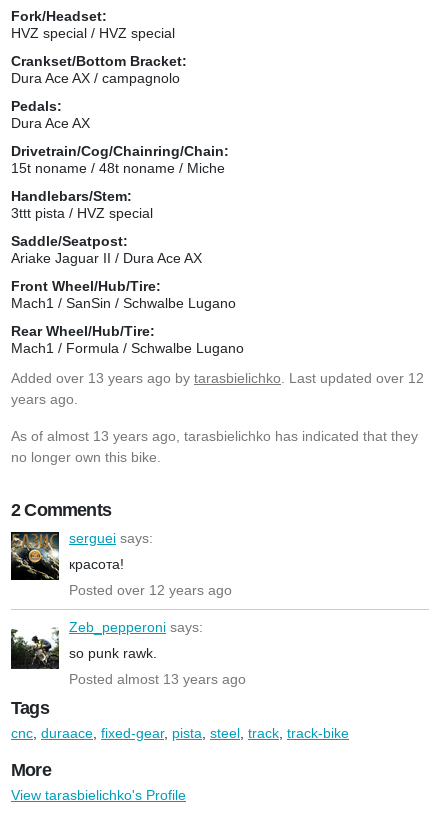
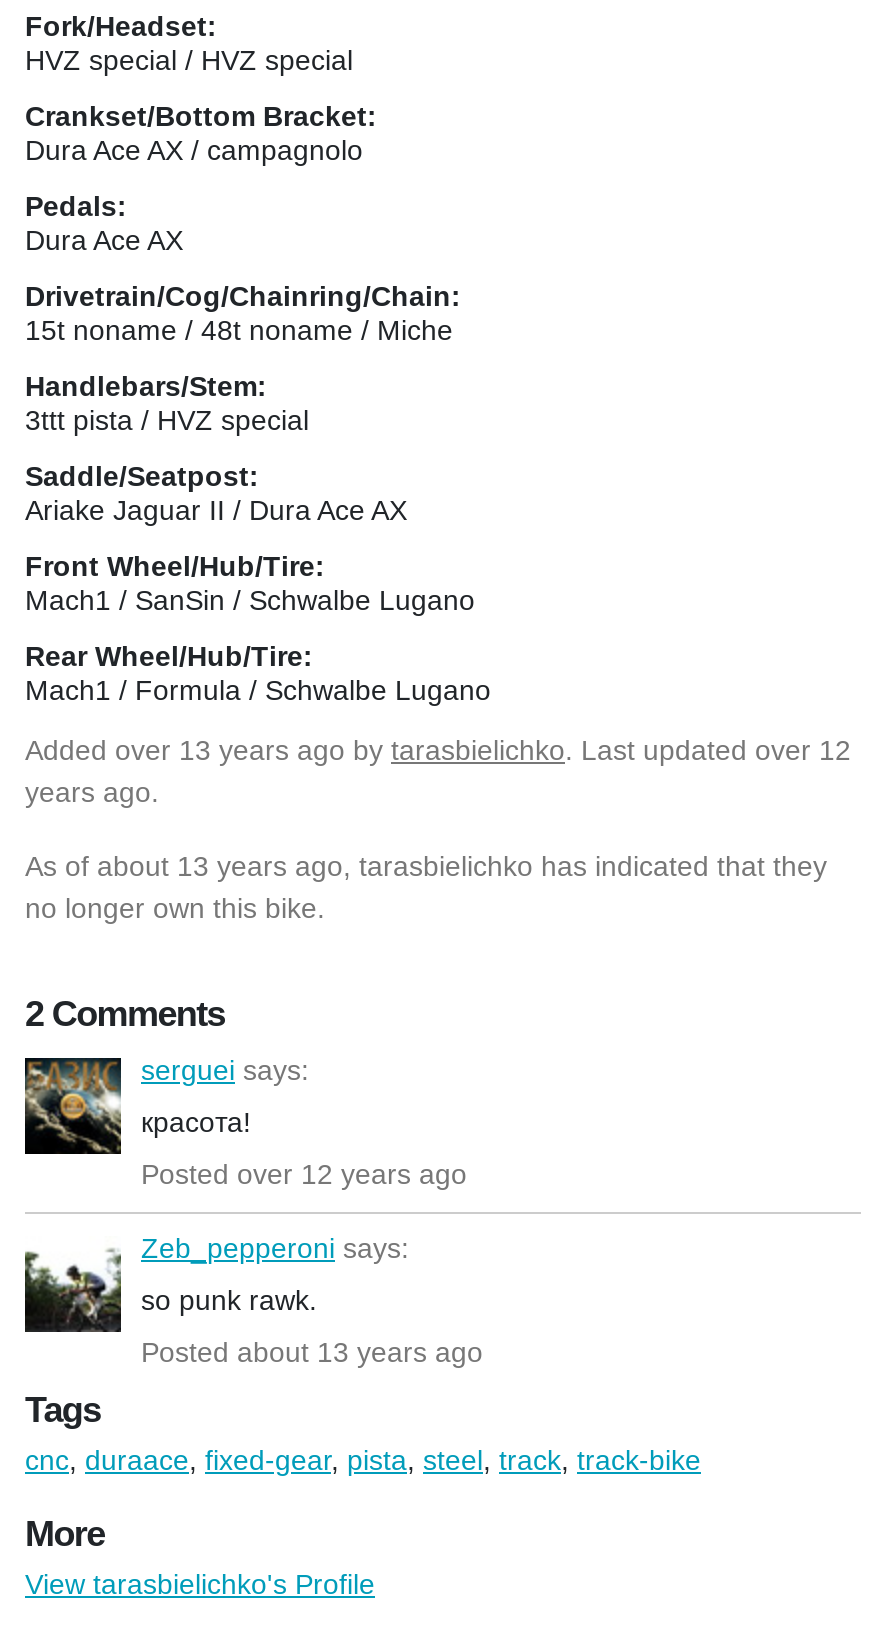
- As of almost 13 years ago, tarasbielichko has indicated that they
+ As of about 13 years ago, tarasbielichko has indicated that they

- Posted almost 13 years ago
+ Posted about 13 years ago
